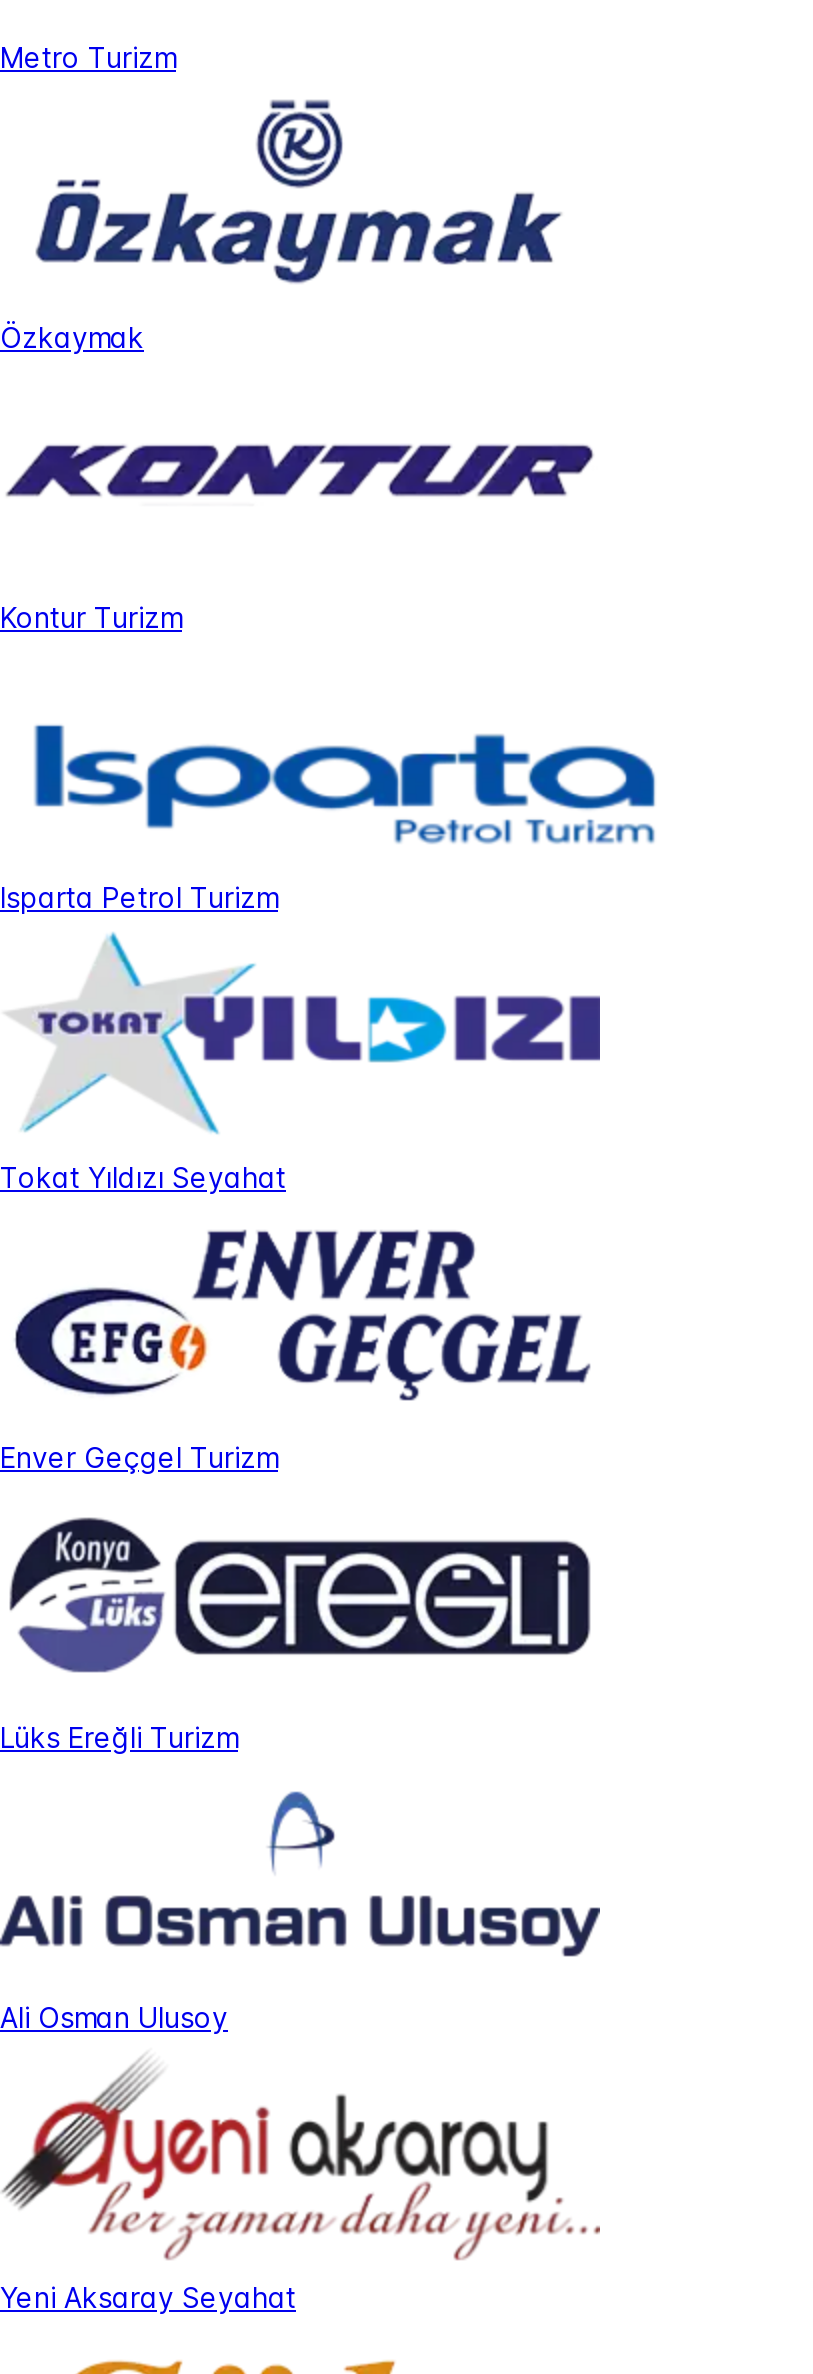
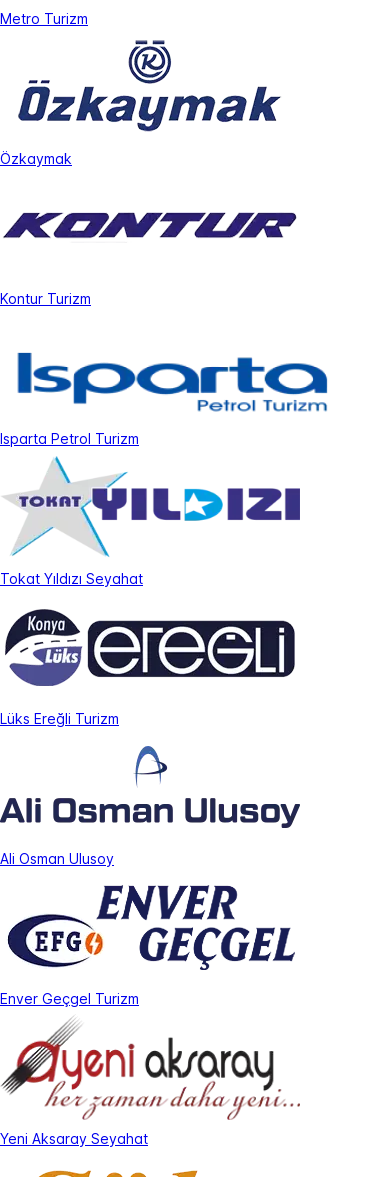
moved down: [image] | Enver Geçgel Turizm

moved up: [image] | Lüks Ereğli Turizm | Ali Osman Ulusoy
